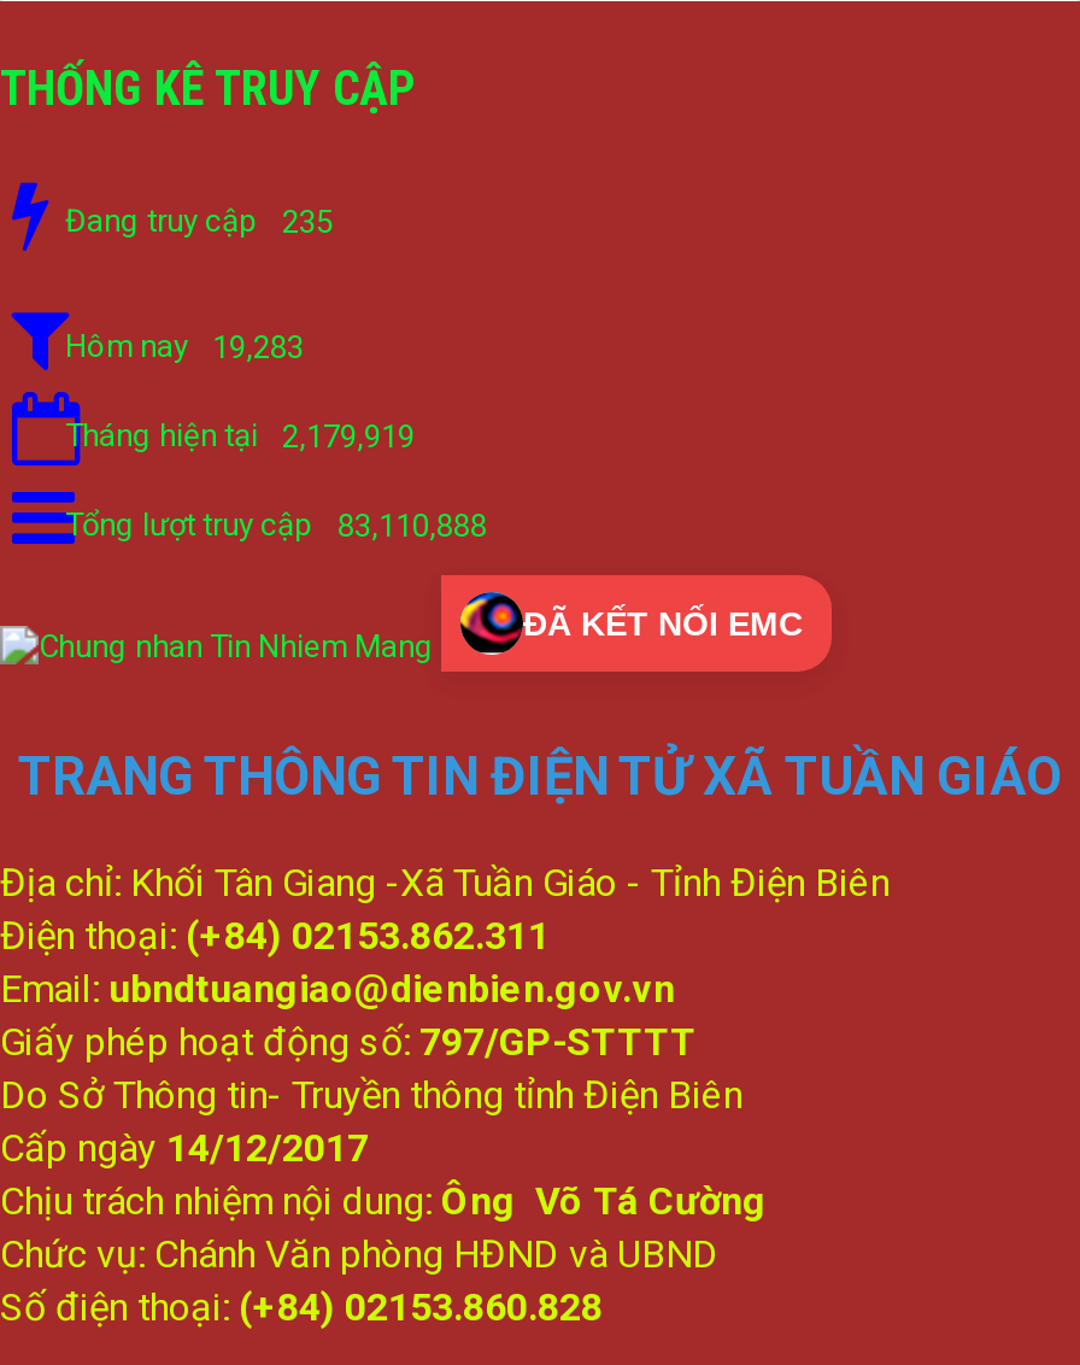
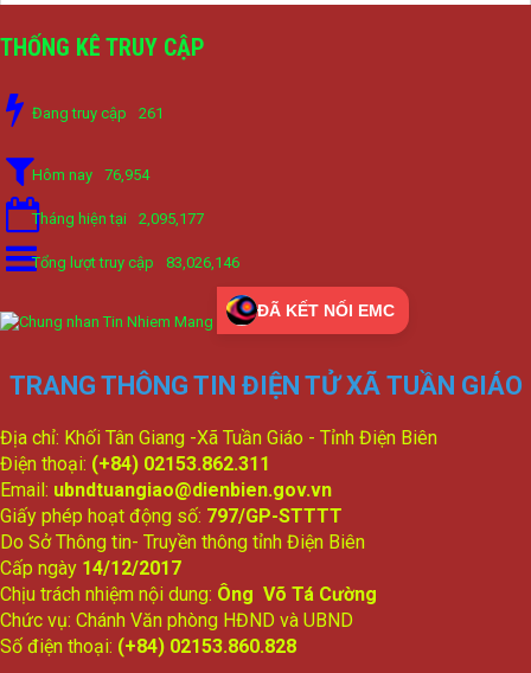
- Đang truy cập 235
+ Đang truy cập 261

- Hôm nay 19,283
+ Hôm nay 76,954

- Tháng hiện tại 2,179,919
+ Tháng hiện tại 2,095,177

- Tổng lượt truy cập 83,110,888
+ Tổng lượt truy cập 83,026,146
